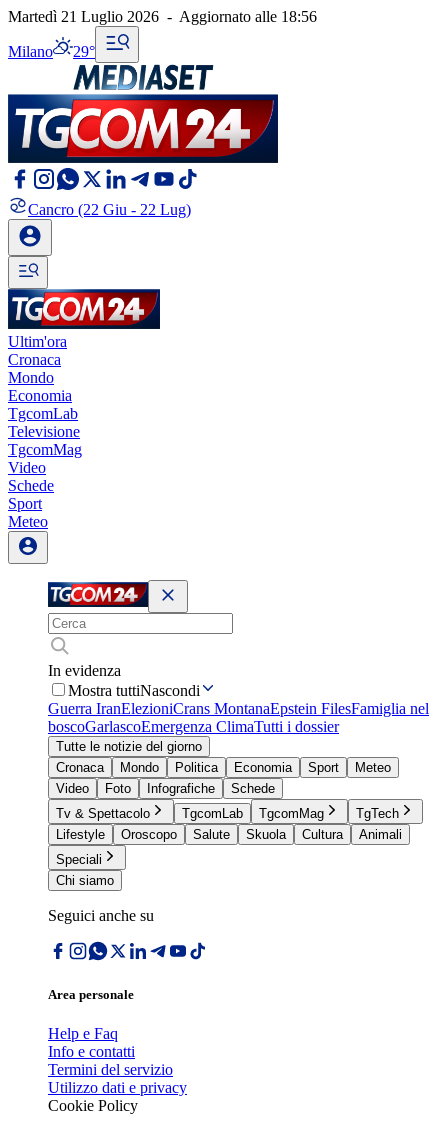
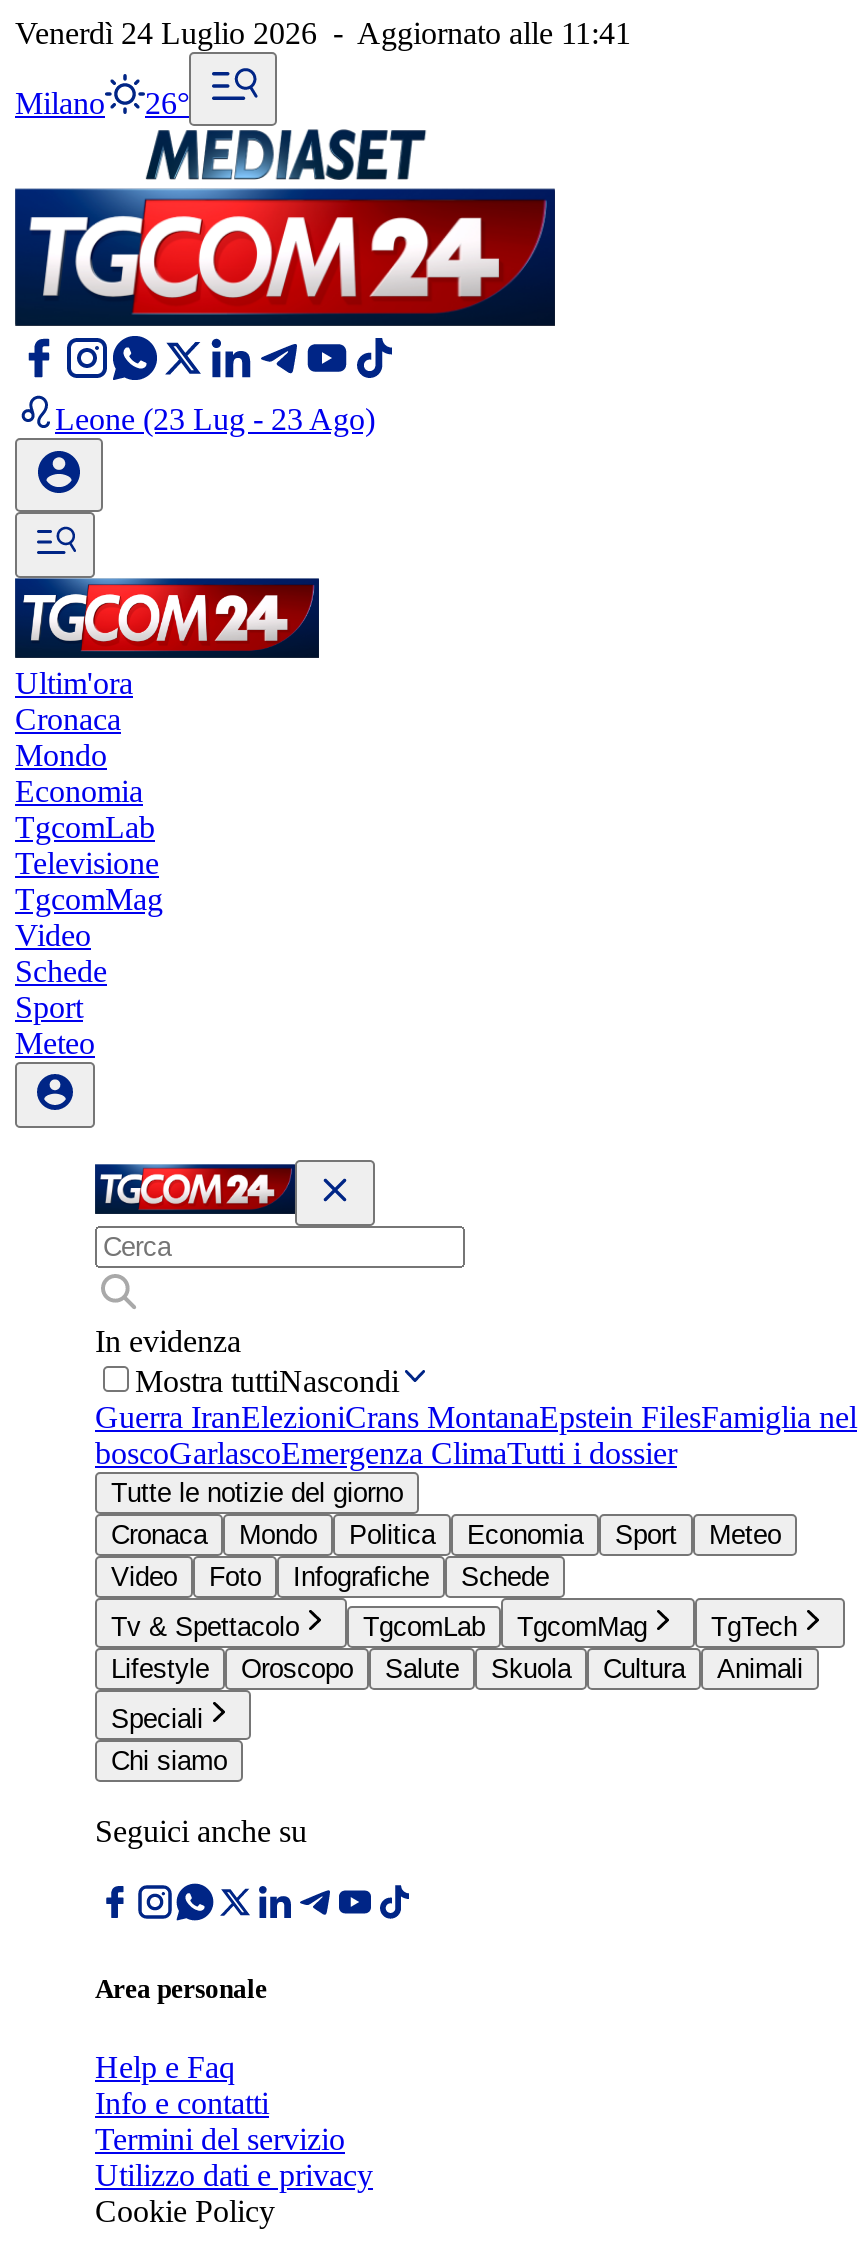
- Martedì 21 Luglio 2026 - Aggiornato alle 18:56
+ Venerdì 24 Luglio 2026 - Aggiornato alle 11:41

- Milano 29°
+ Milano 26°

- Cancro (22 Giu - 22 Lug)
+ Leone (23 Lug - 23 Ago)
